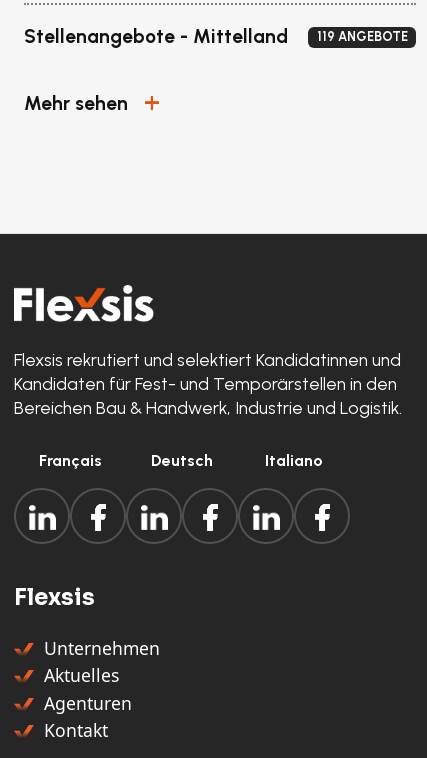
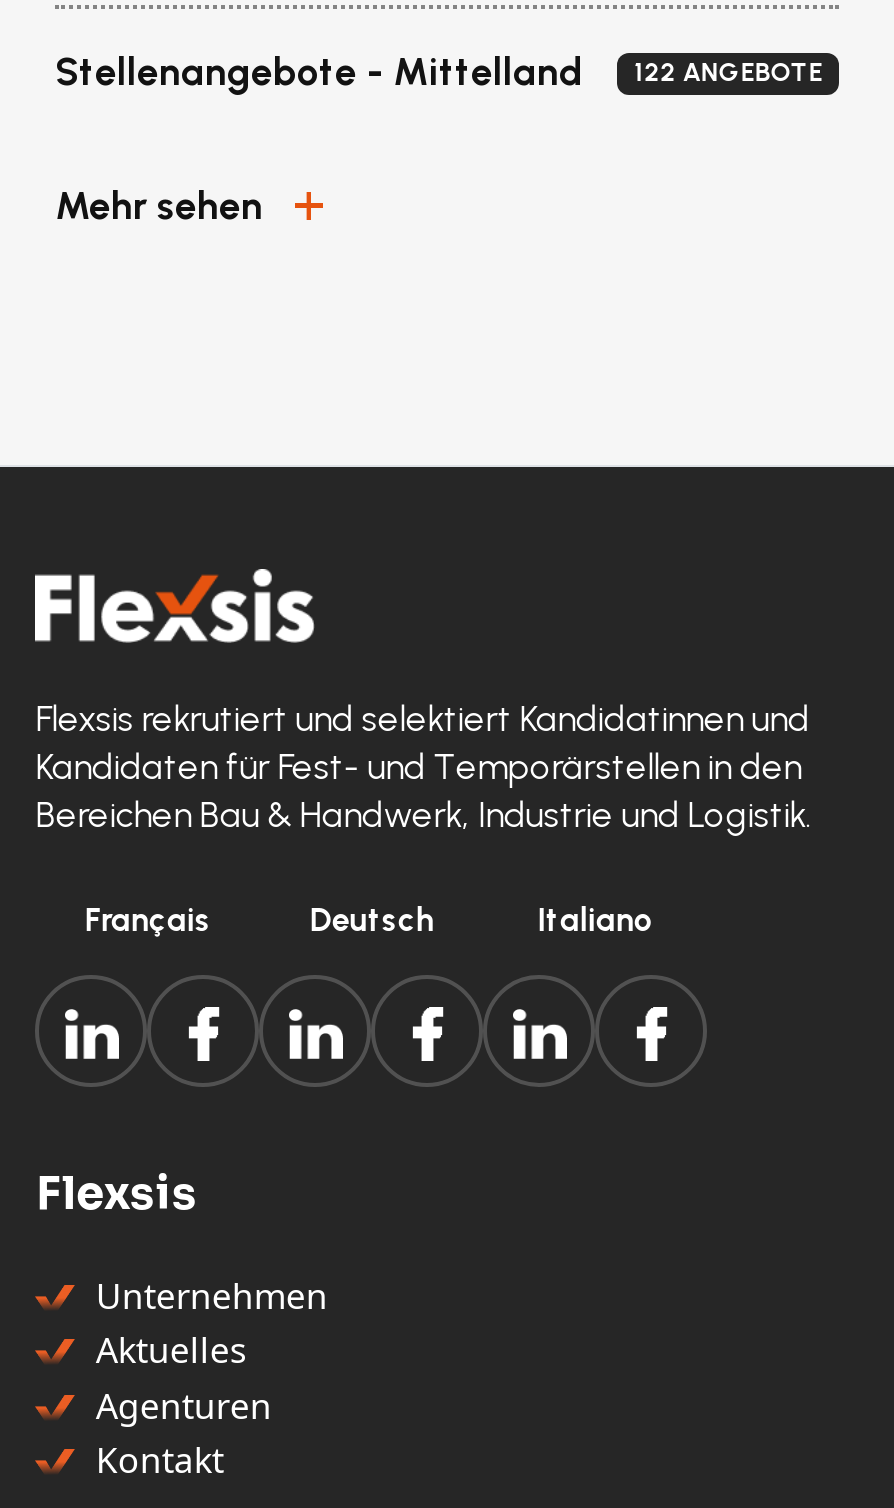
- Stellenangebote - Mittelland 119 ANGEBOTE
+ Stellenangebote - Mittelland 122 ANGEBOTE
